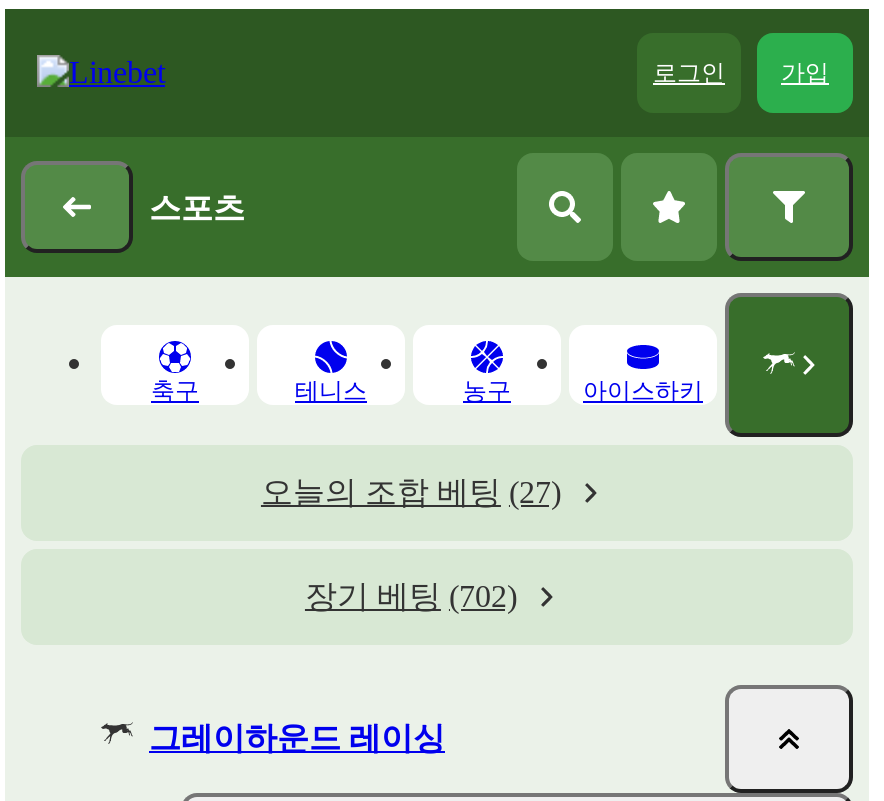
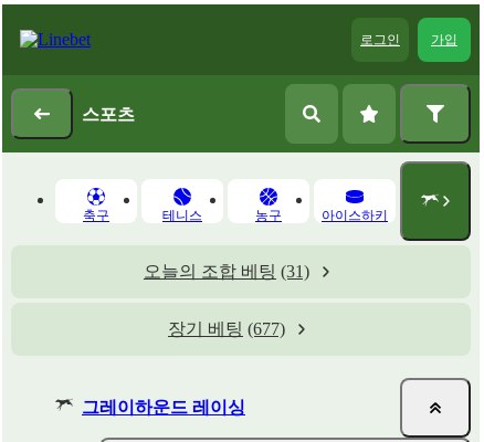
- 오늘의 조합 베팅 (27)
+ 오늘의 조합 베팅 (31)

- 장기 베팅 (702)
+ 장기 베팅 (677)
